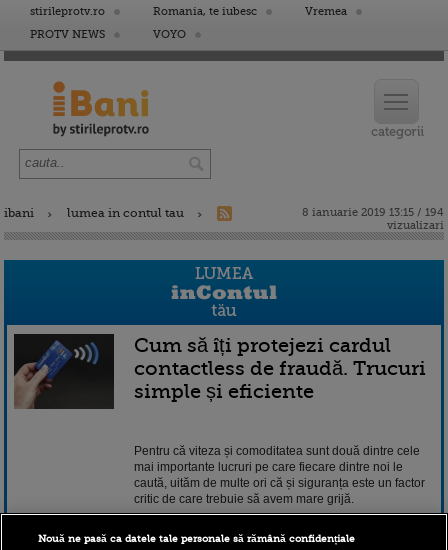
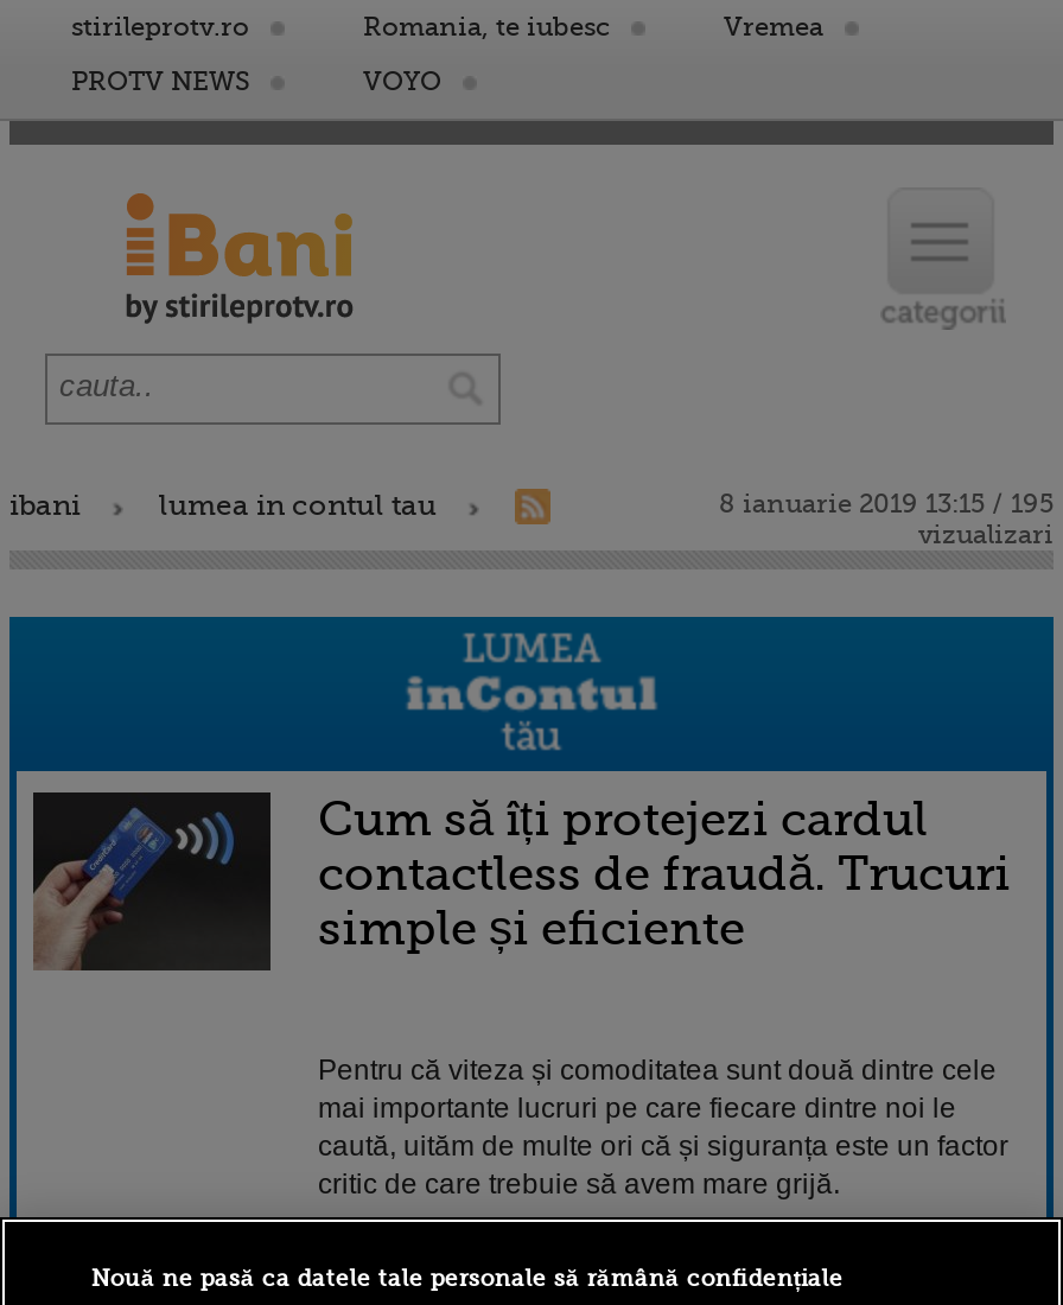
- 8 ianuarie 2019 13:15 / 194
+ 8 ianuarie 2019 13:15 / 195
